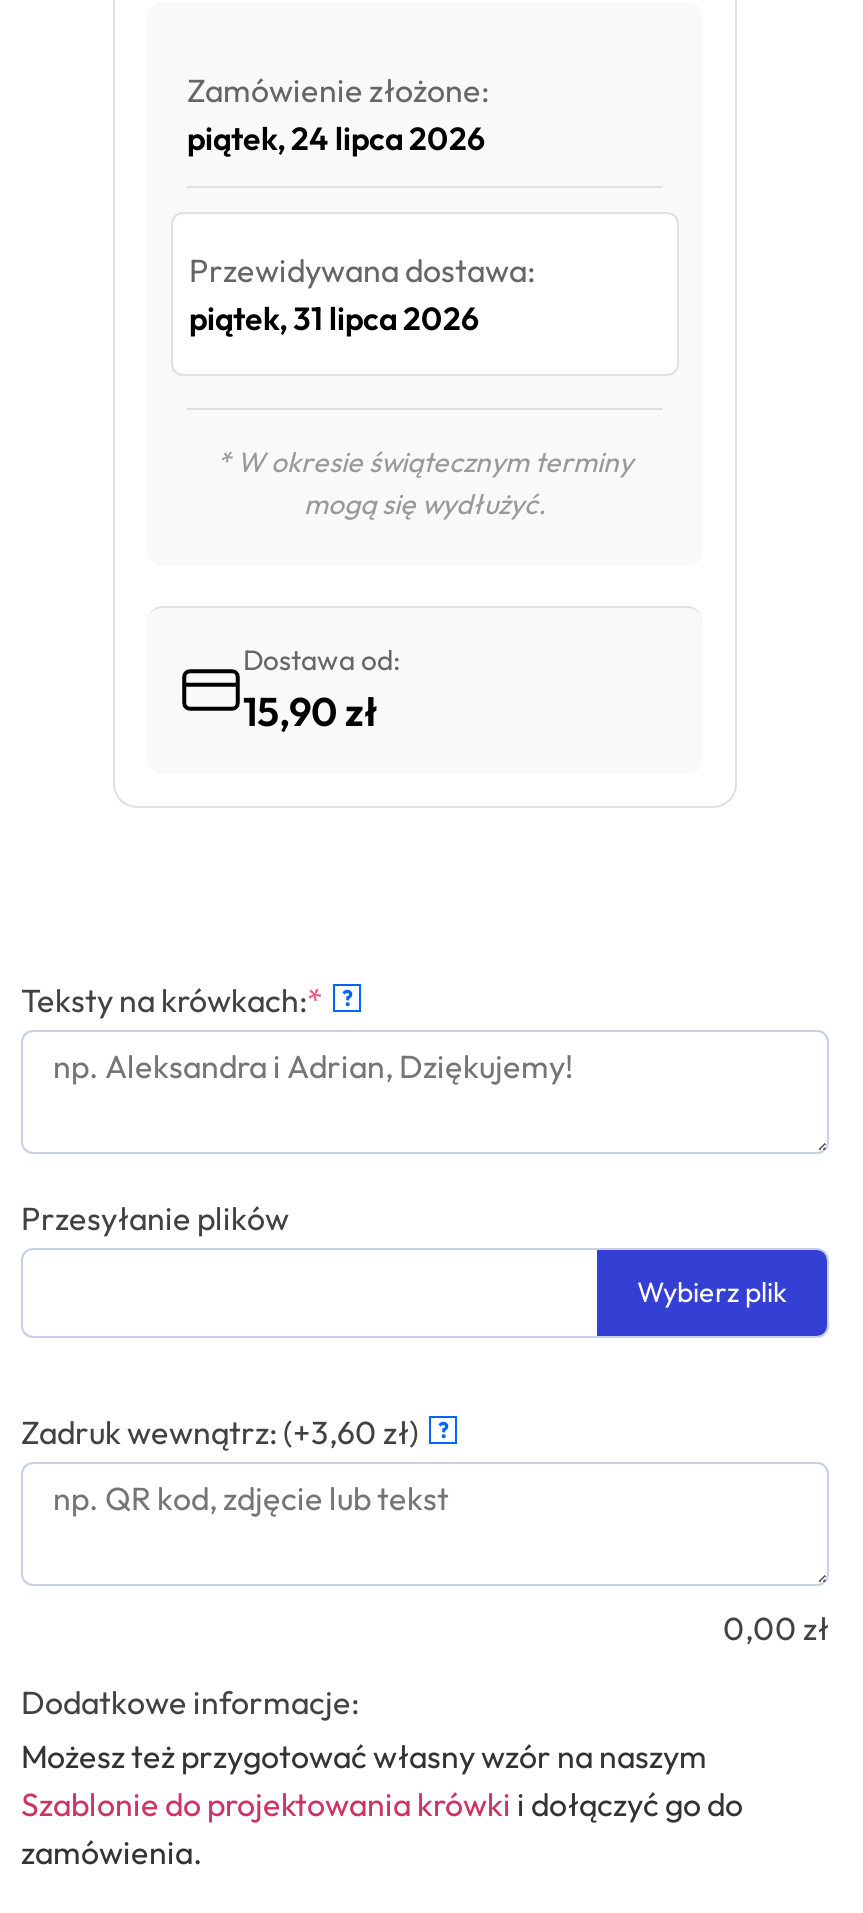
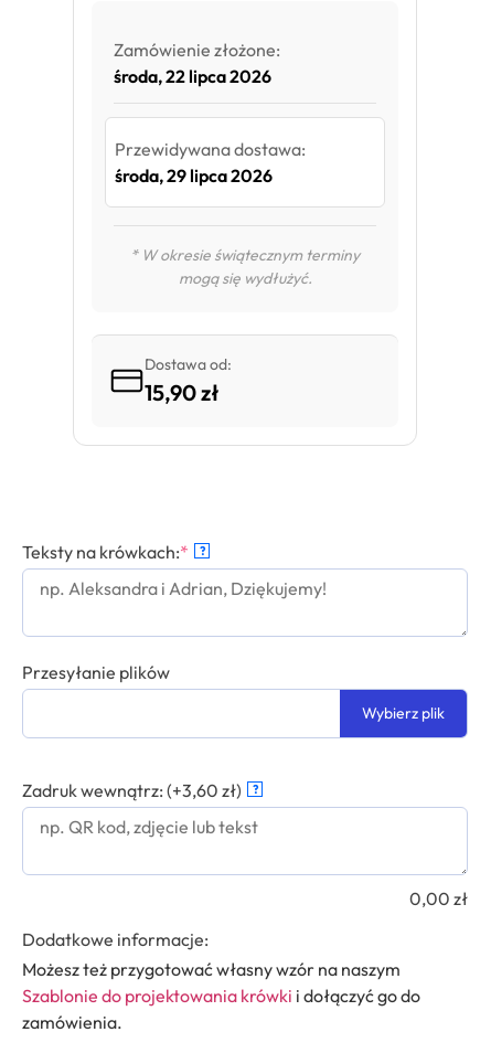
- piątek, 24 lipca 2026
+ środa, 22 lipca 2026

- piątek, 31 lipca 2026
+ środa, 29 lipca 2026
